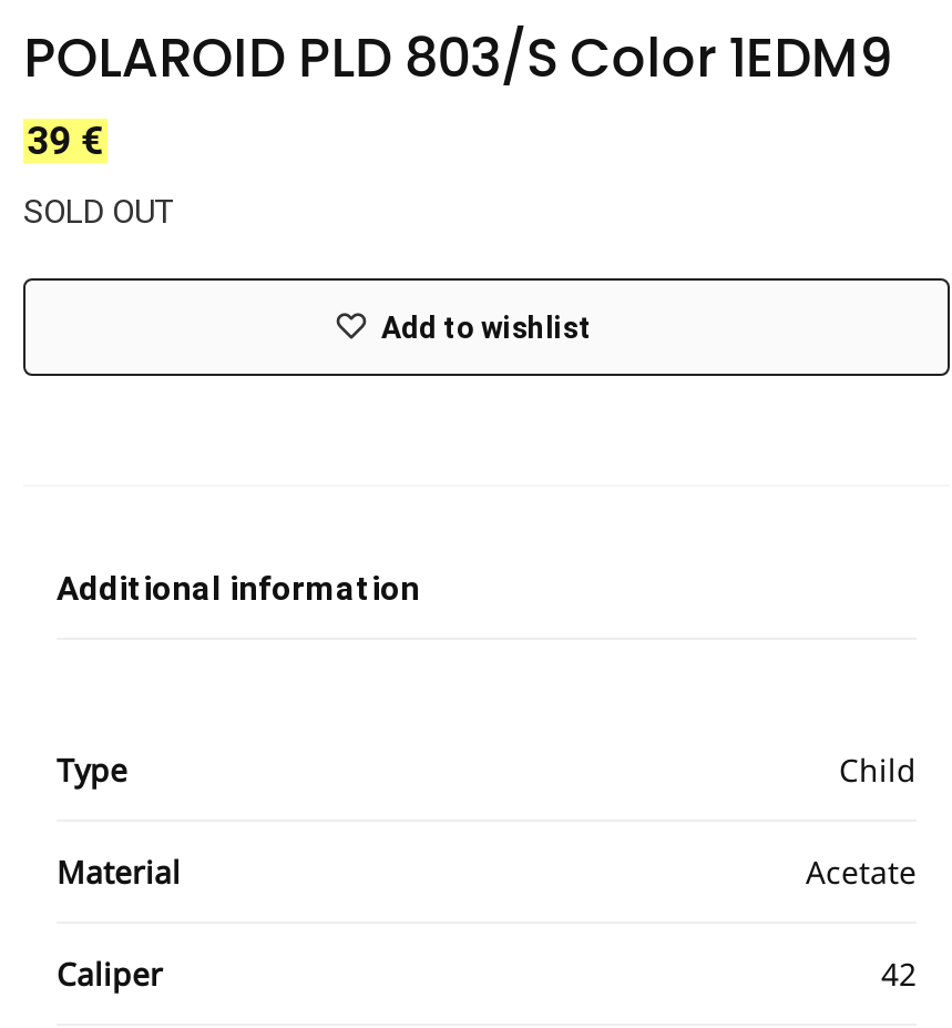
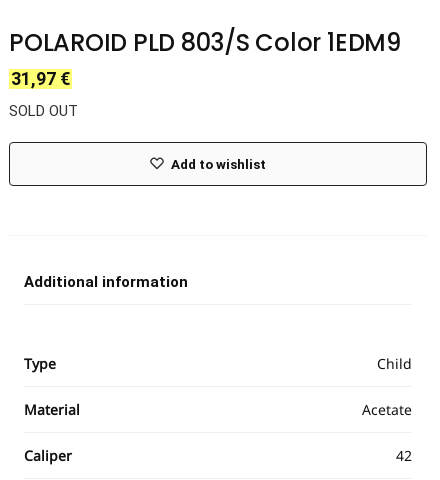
- 39 €
+ 31,97 €
